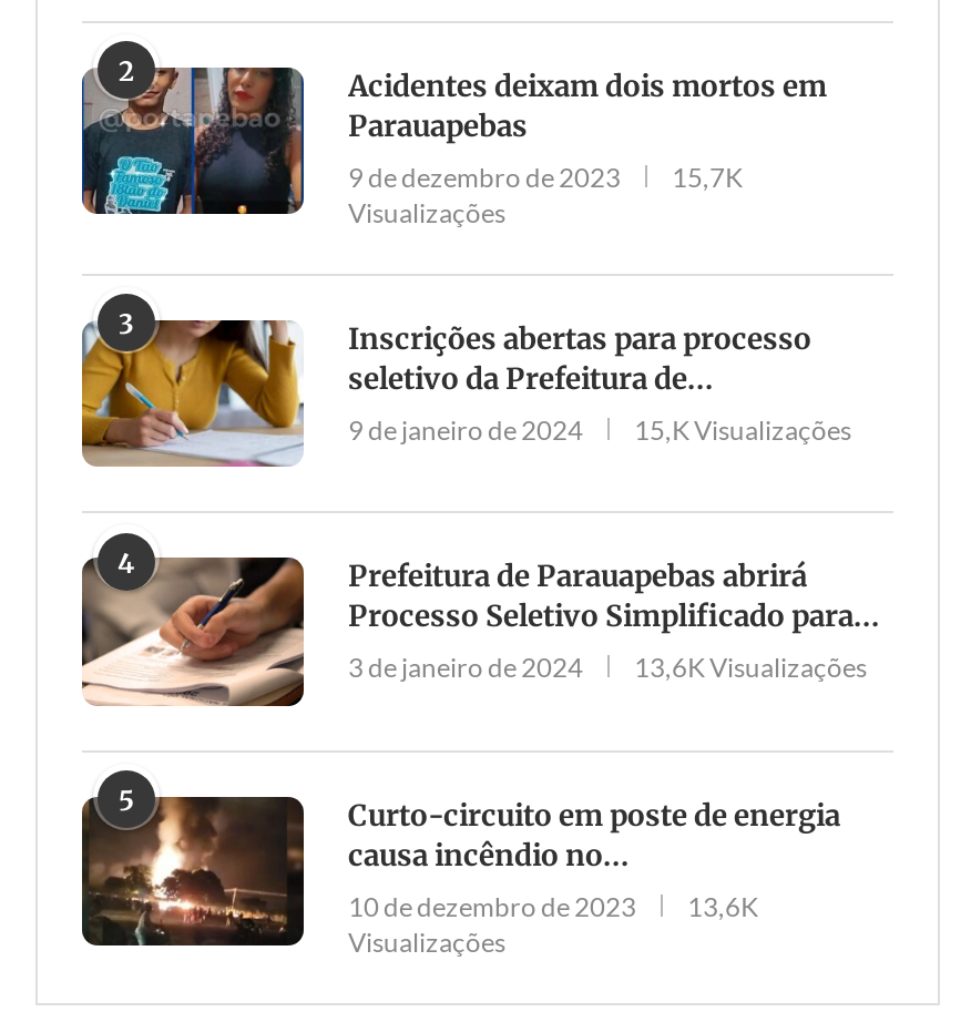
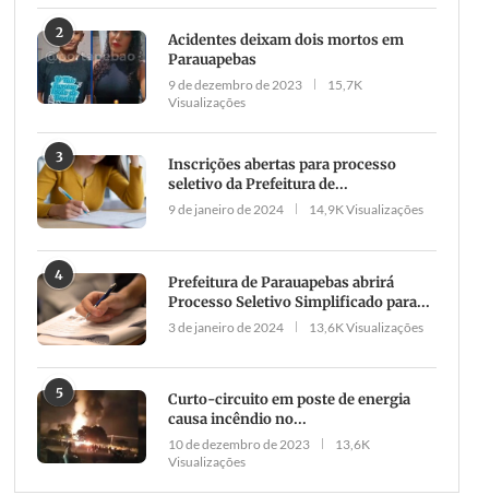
- 15,K Visualizações
+ 14,9K Visualizações
